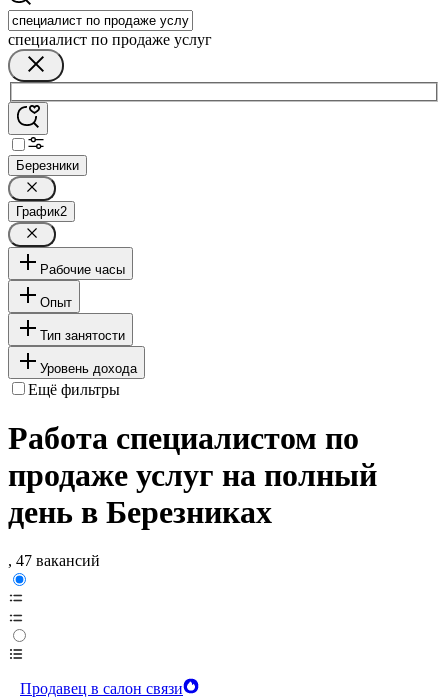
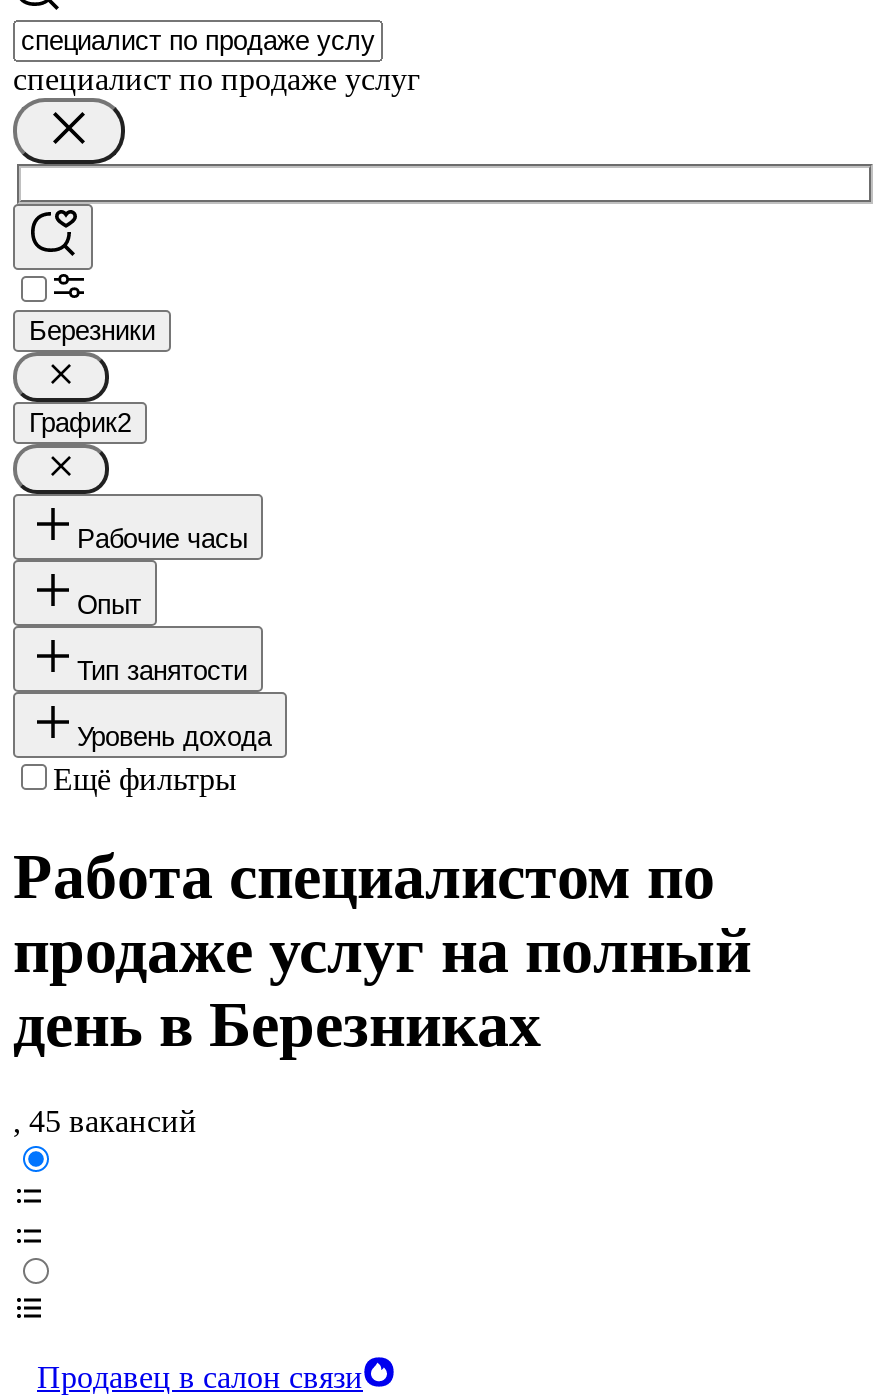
- , 47 вакансий
+ , 45 вакансий
